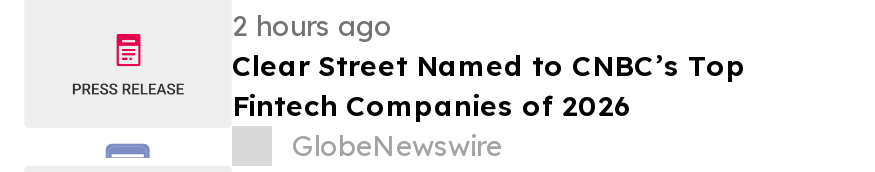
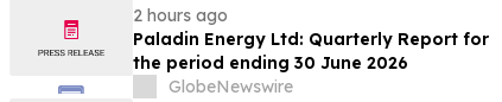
- Clear Street Named to CNBC’s Top
- Fintech Companies of 2026
+ Paladin Energy Ltd: Quarterly Report for
+ the period ending 30 June 2026
